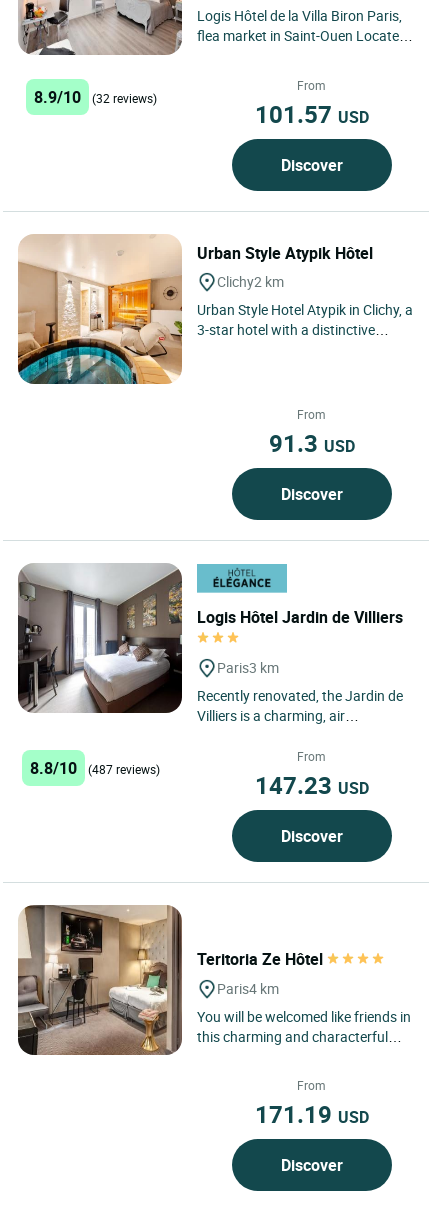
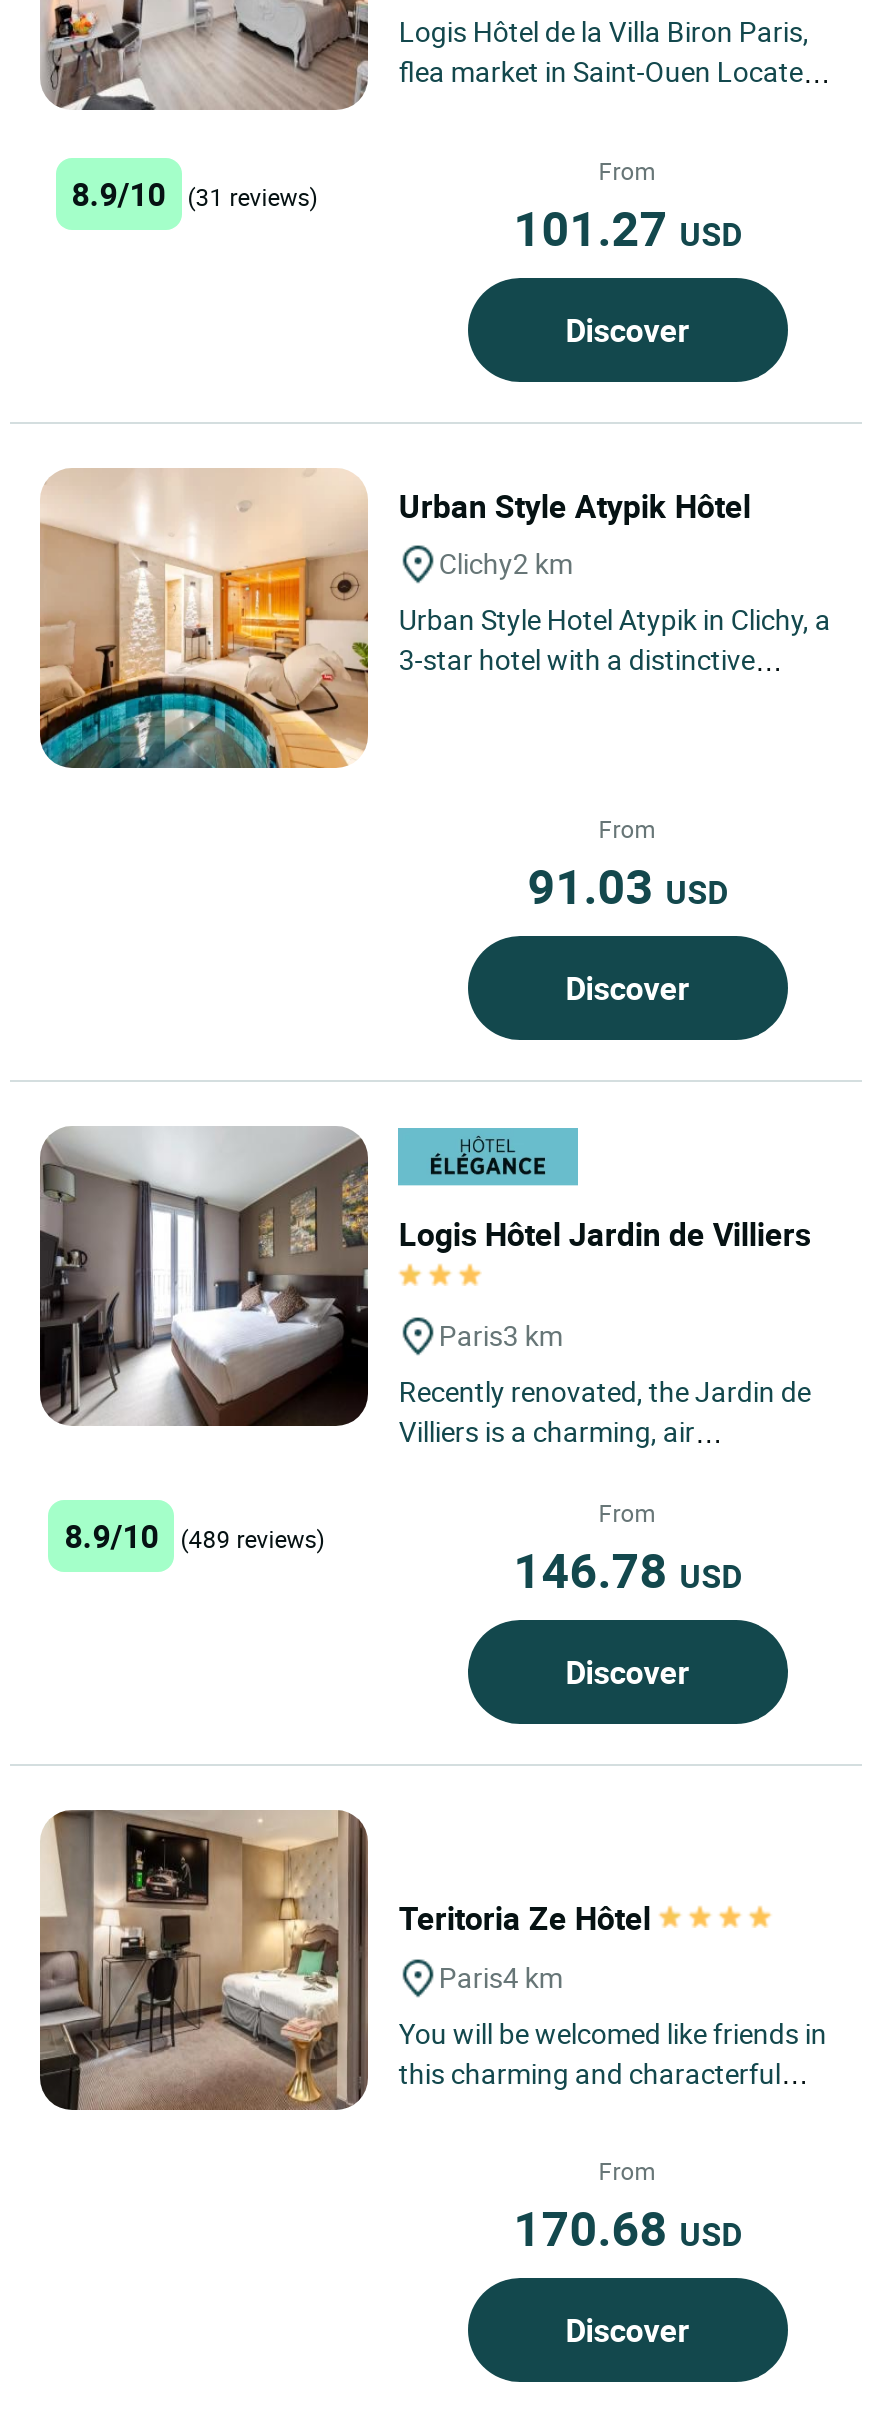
- 8.9/10 (32 reviews)
+ 8.9/10 (31 reviews)

- 101.57 USD
+ 101.27 USD

- 91.3 USD
+ 91.03 USD

- 8.8/10
+ 8.9/10

- (487 reviews)
+ (489 reviews)

- 147.23 USD
+ 146.78 USD

- 171.19 USD
+ 170.68 USD
